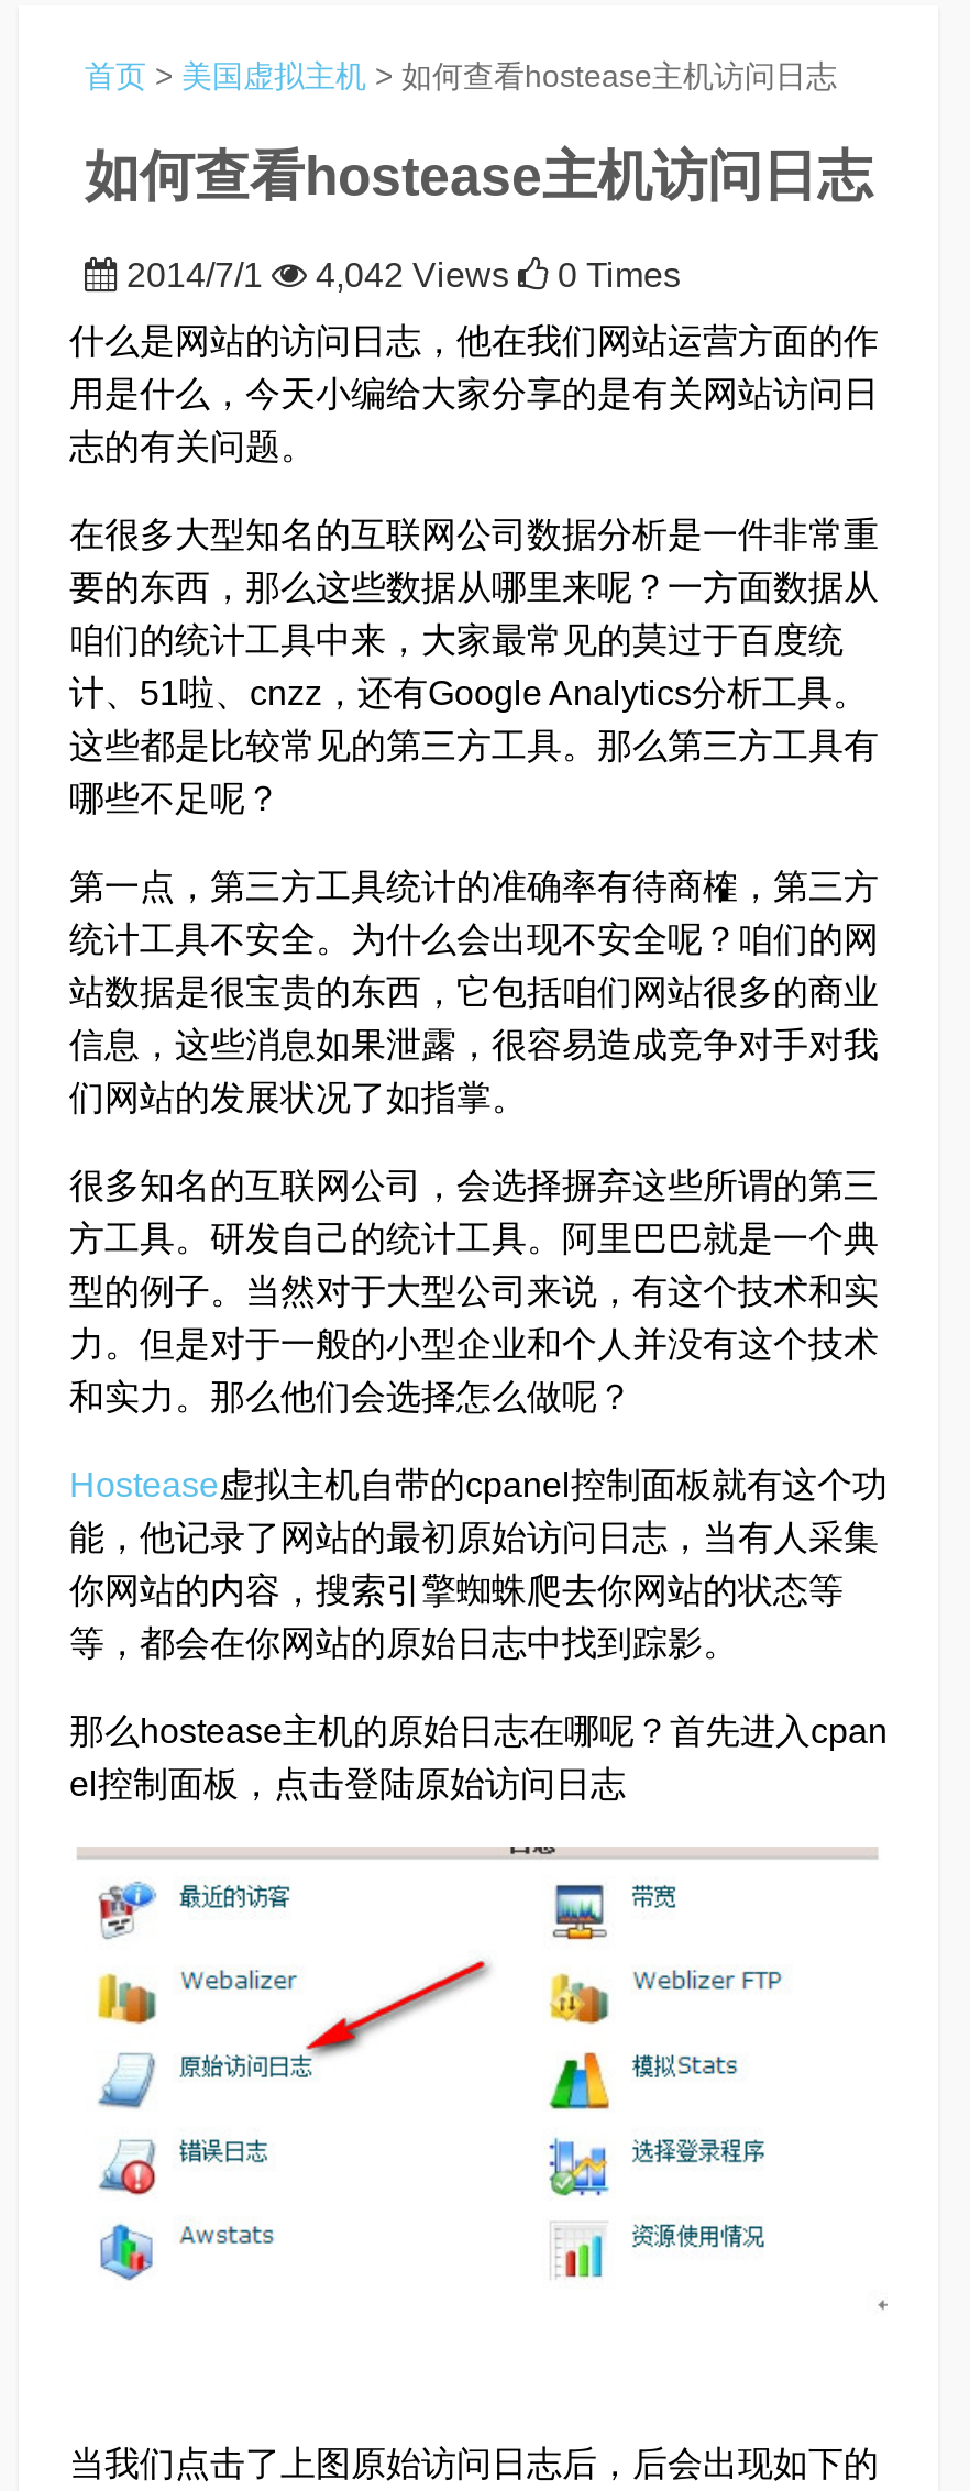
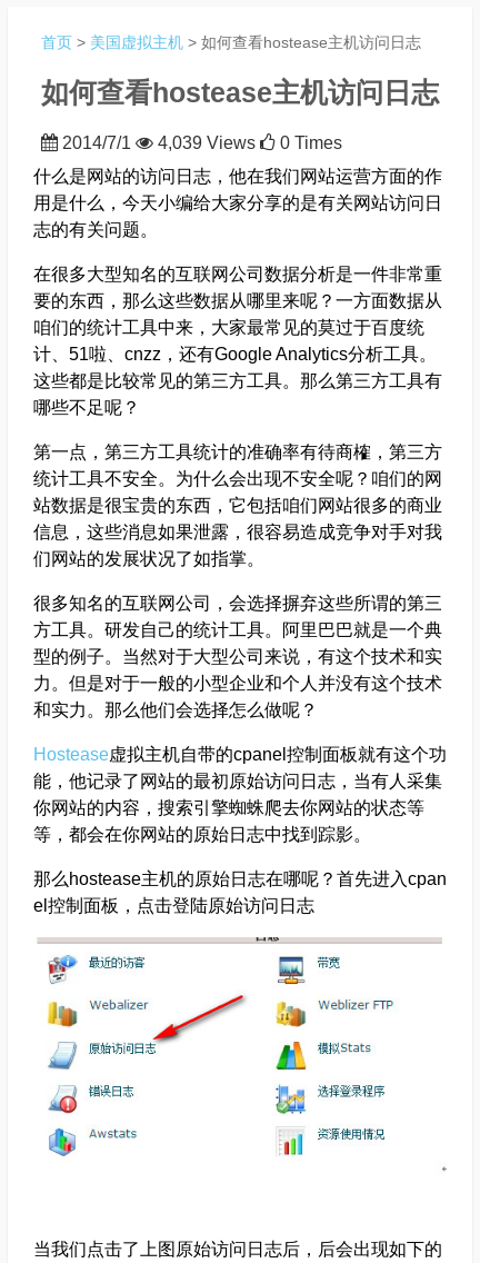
- 2014/7/1 4,042 Views 0 Times
+ 2014/7/1 4,039 Views 0 Times
